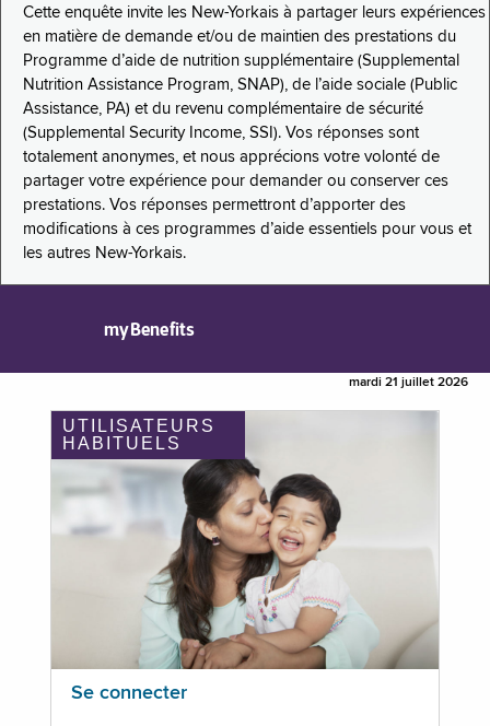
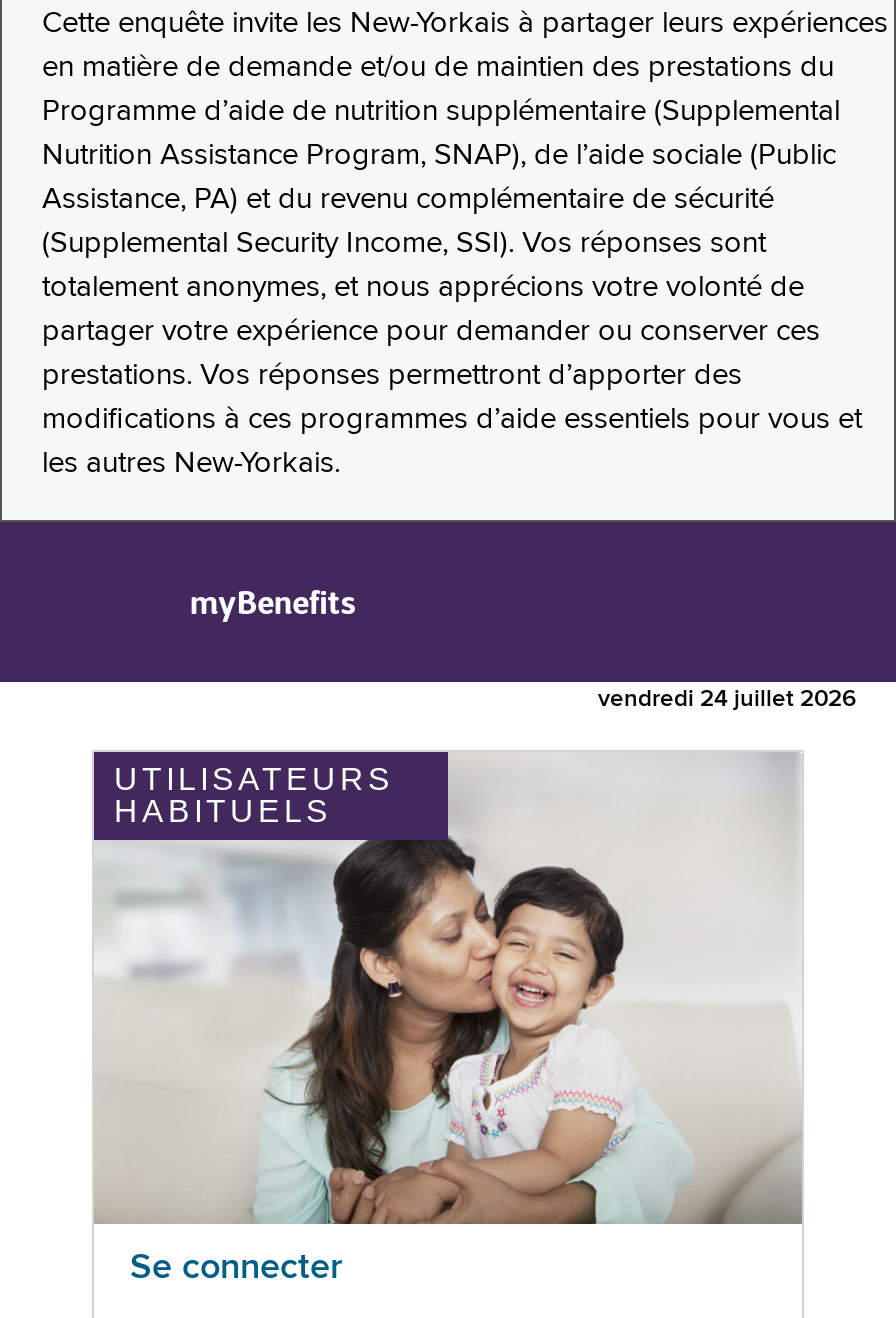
- mardi 21 juillet 2026
+ vendredi 24 juillet 2026
